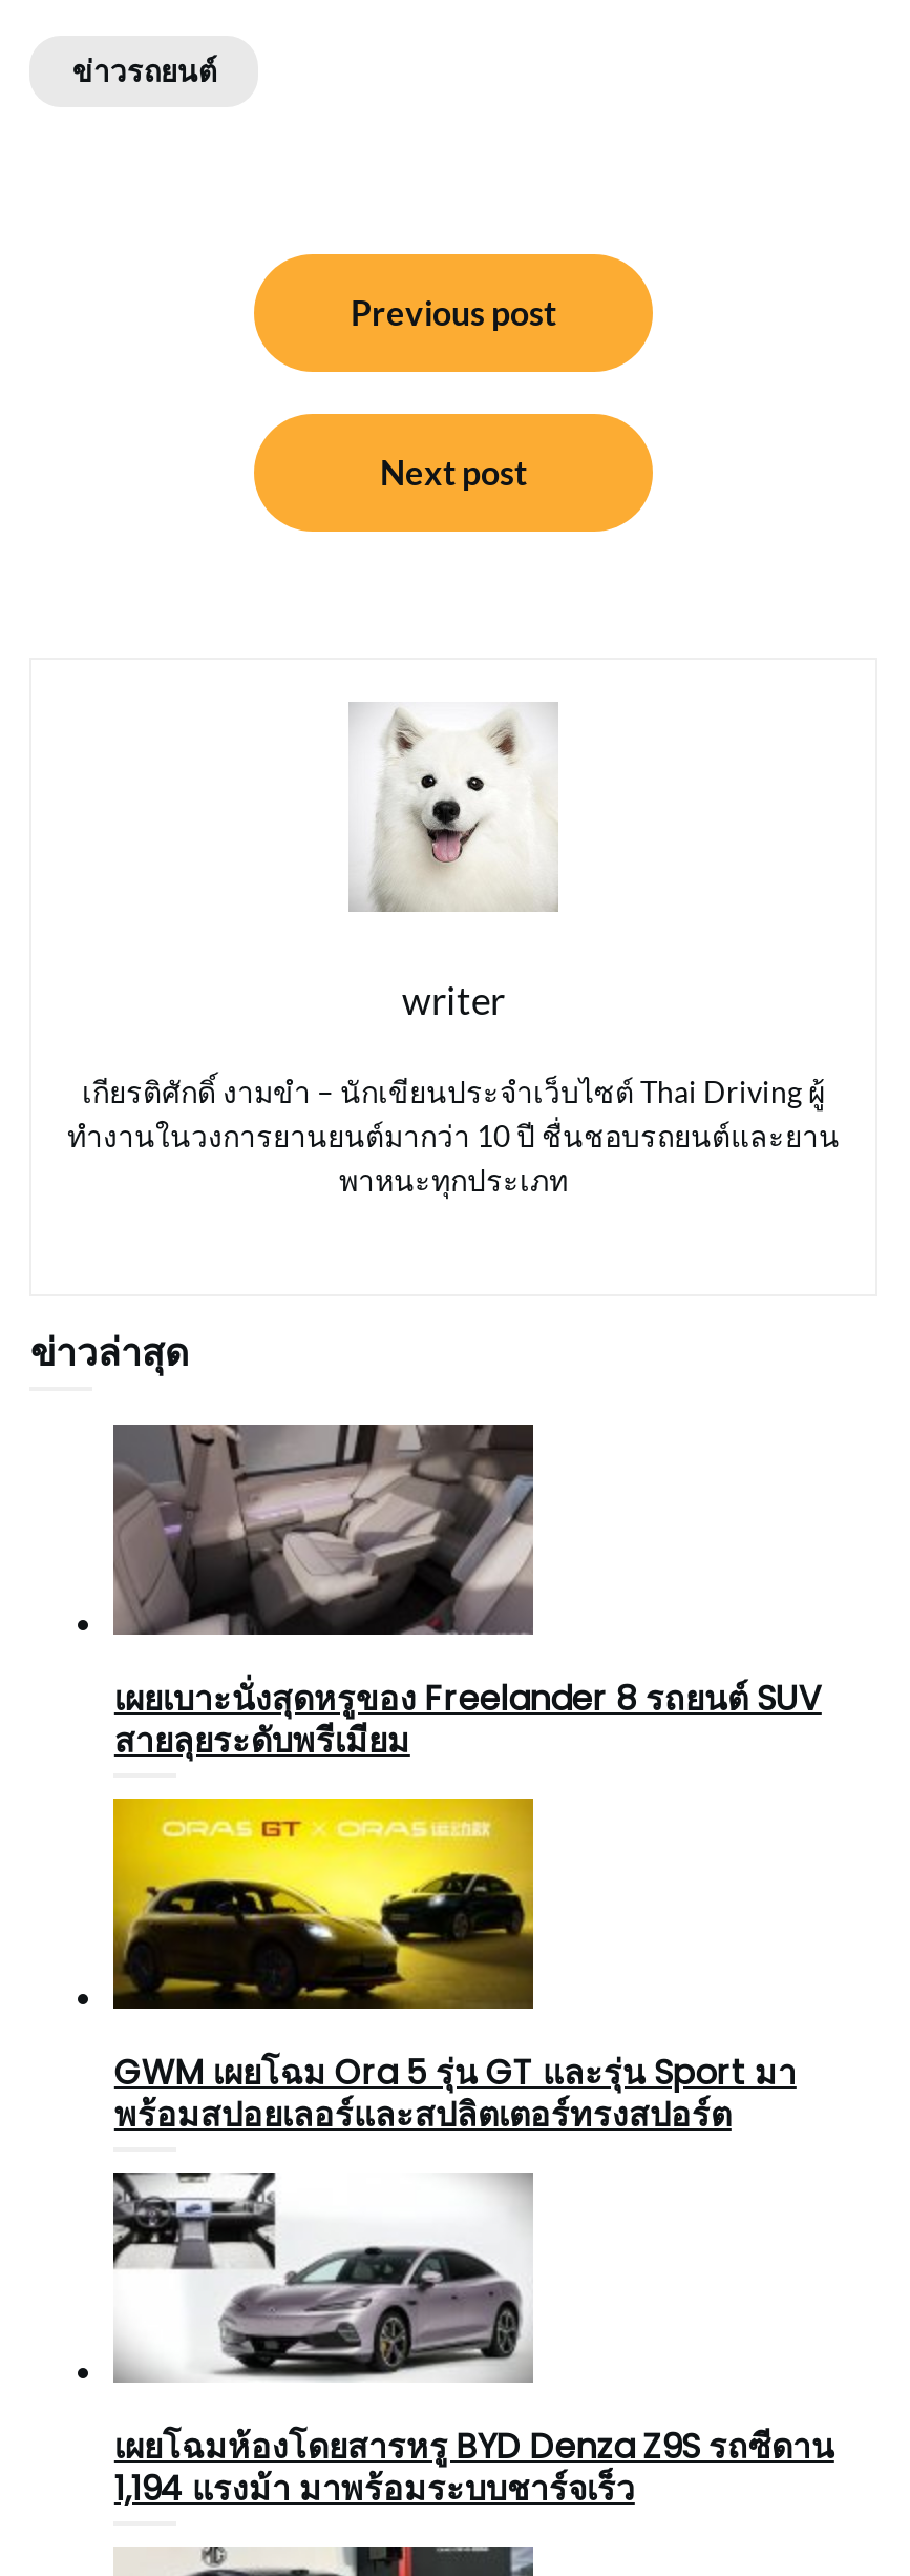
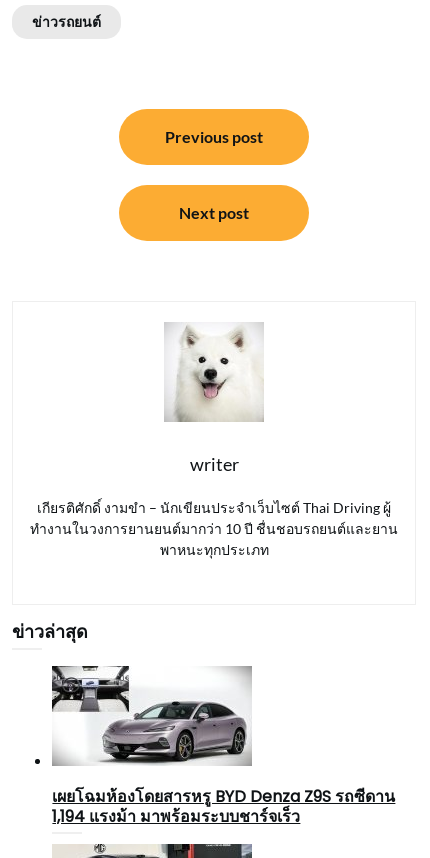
- [image]
- เผยเบาะนั่งสุดหรูของ Freelander 8 รถยนต์ SUV
- สายลุยระดับพรีเมียม

- [image]
- GWM เผยโฉม Ora 5 รุ่น GT และรุ่น Sport มา
- พร้อมสปอยเลอร์และสปลิตเตอร์ทรงสปอร์ต
